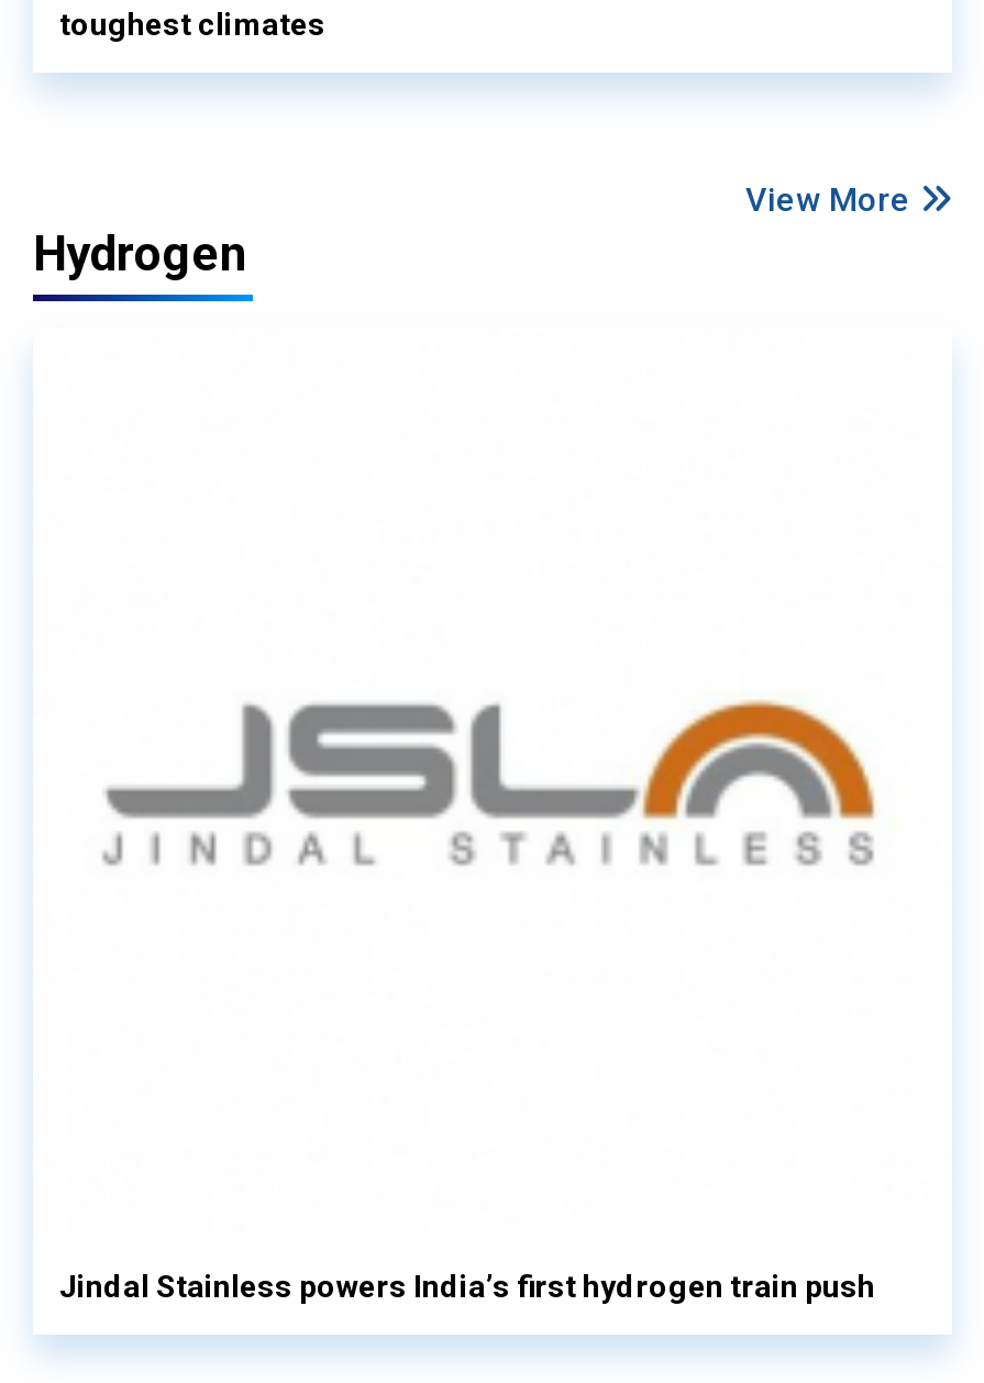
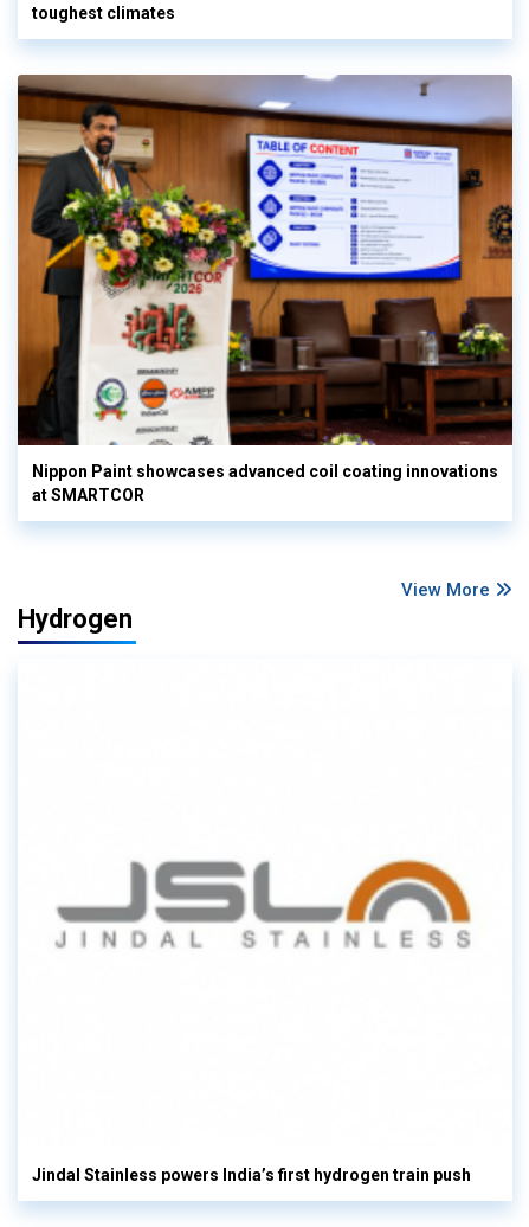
+ [image]
+ Nippon Paint showcases advanced coil coating innovations
+ at SMARTCOR
